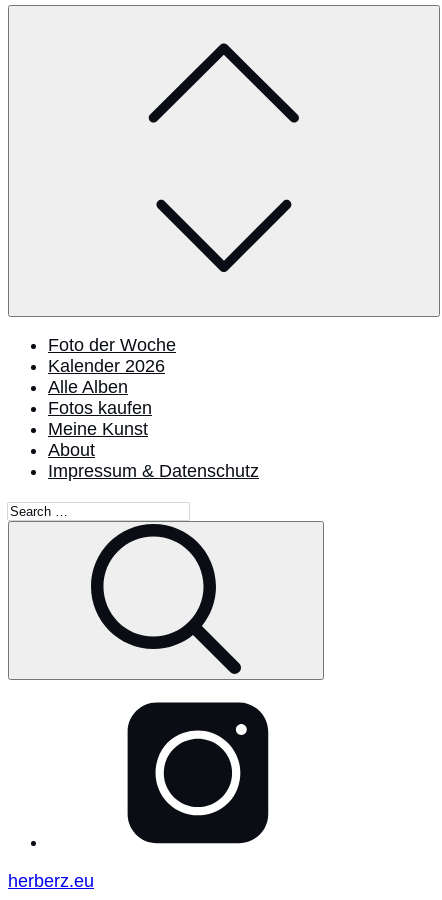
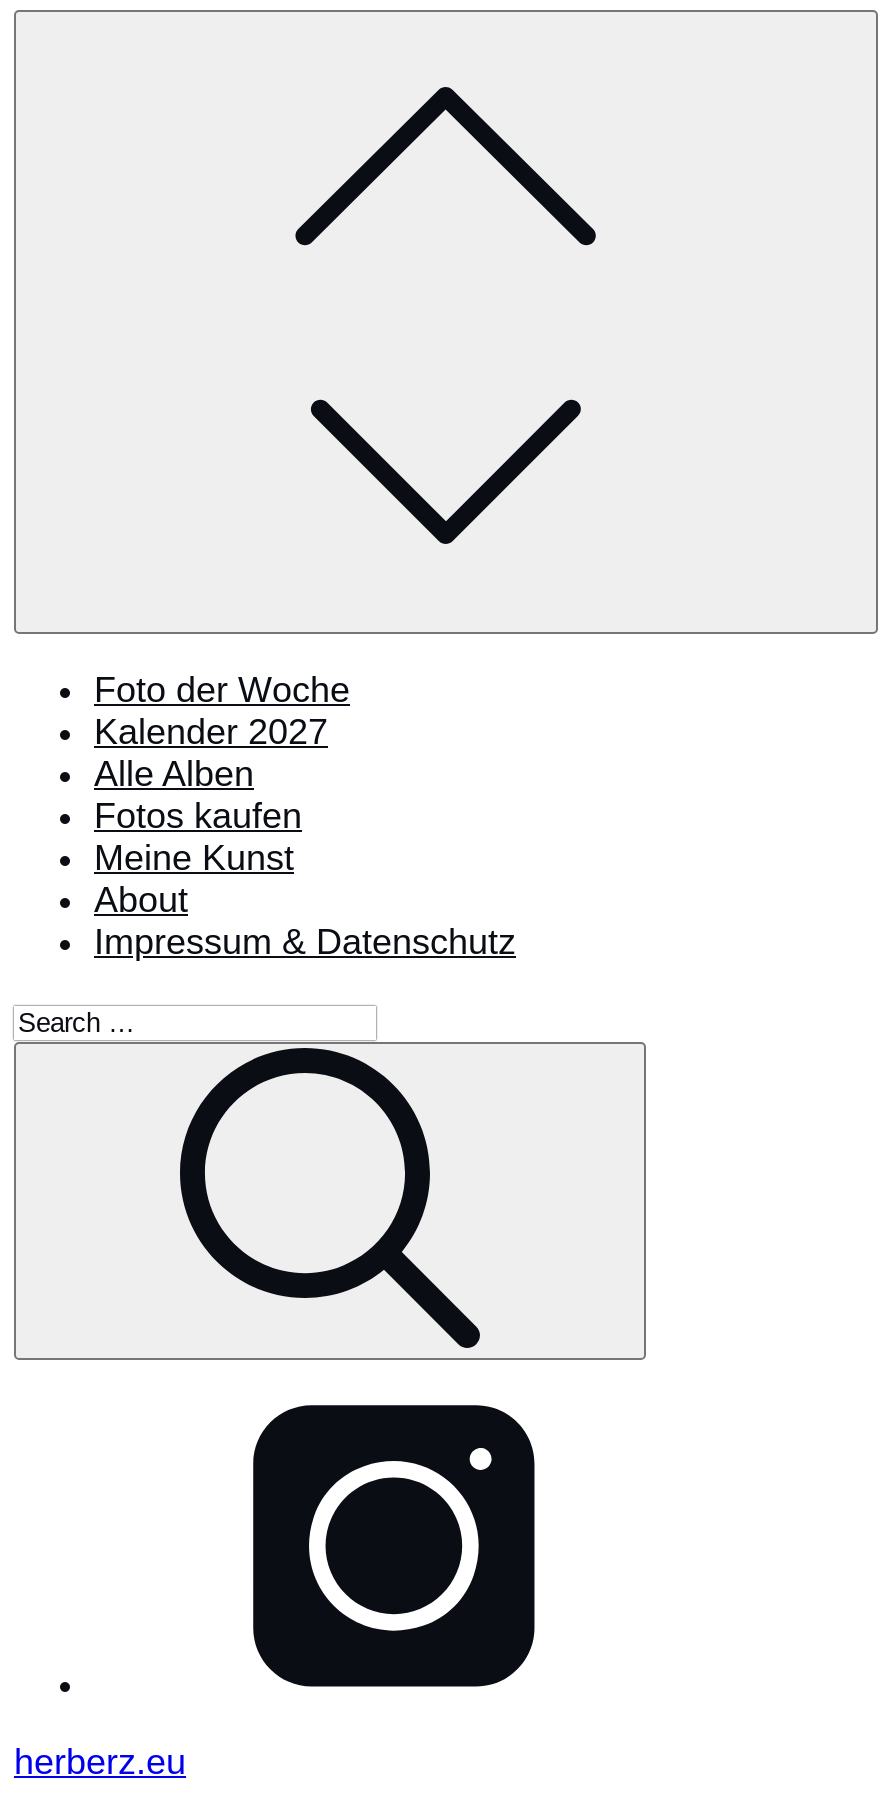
- Kalender 2026
+ Kalender 2027
